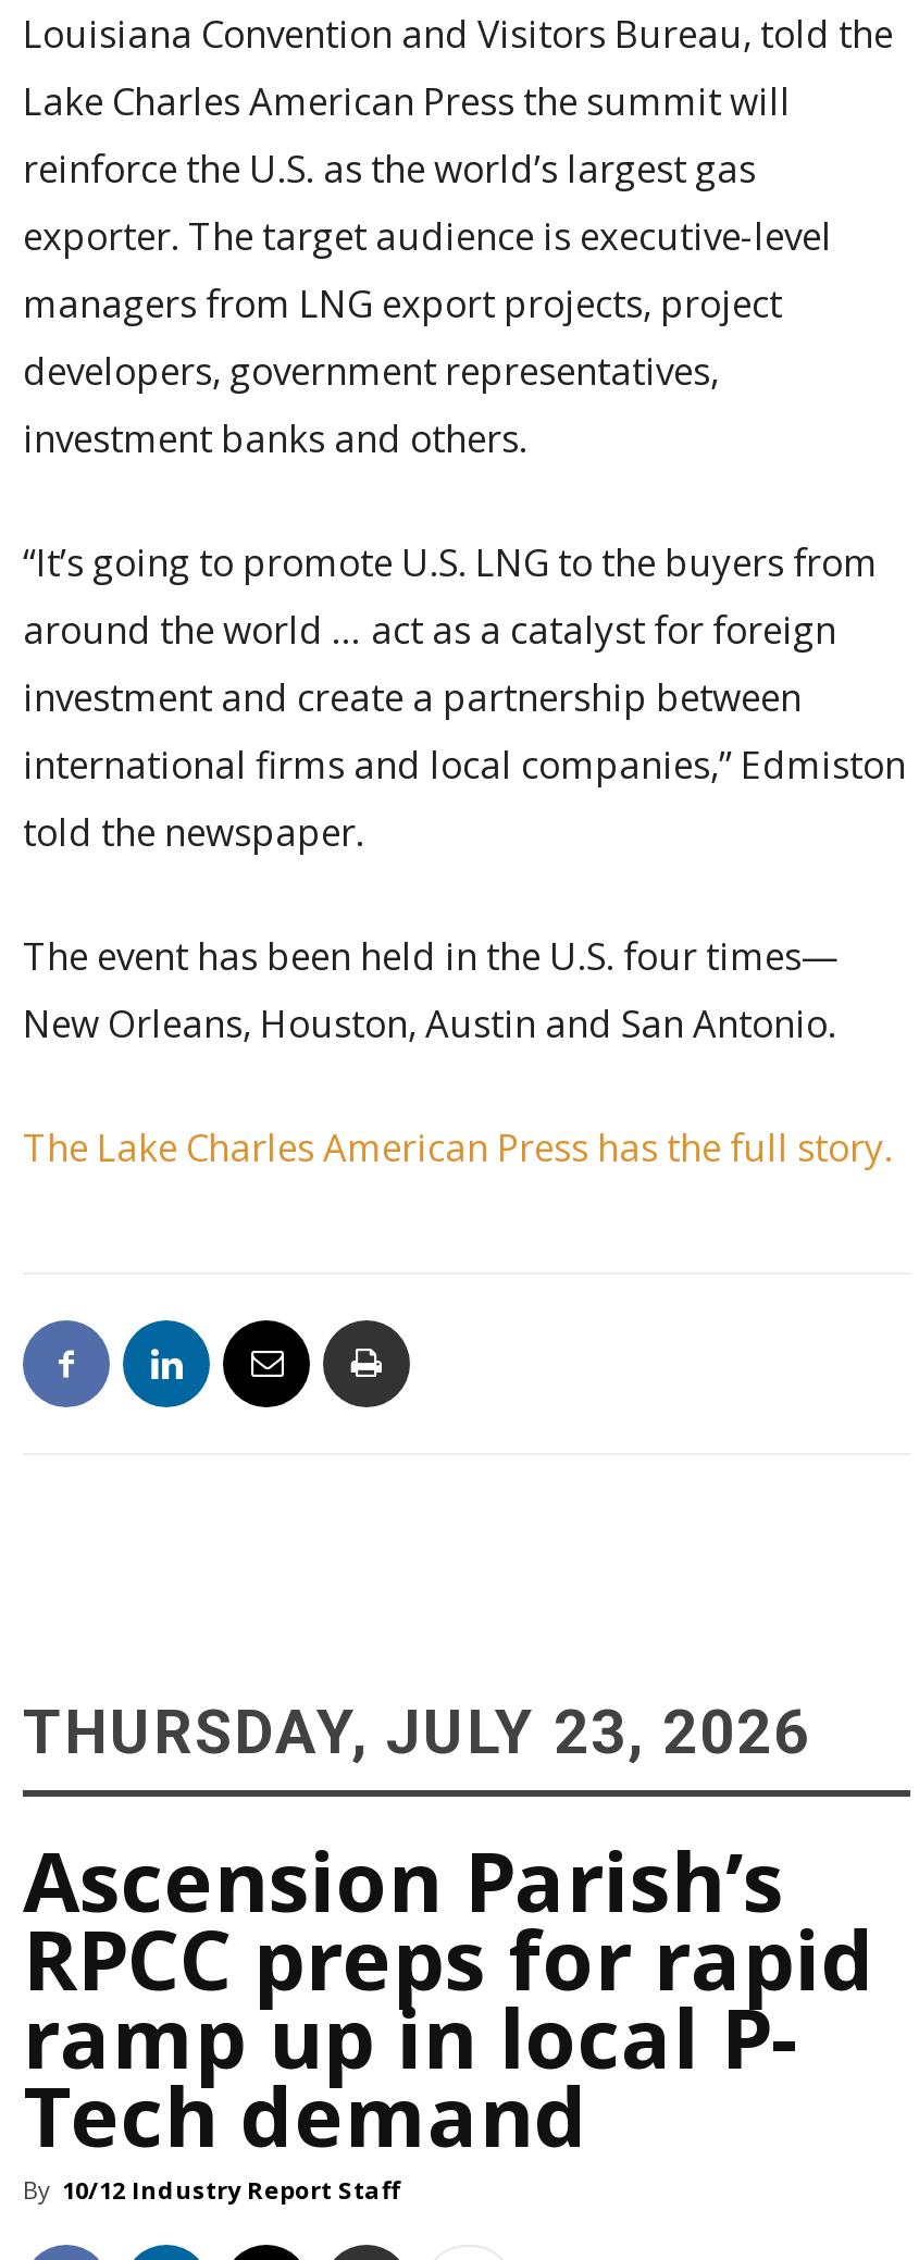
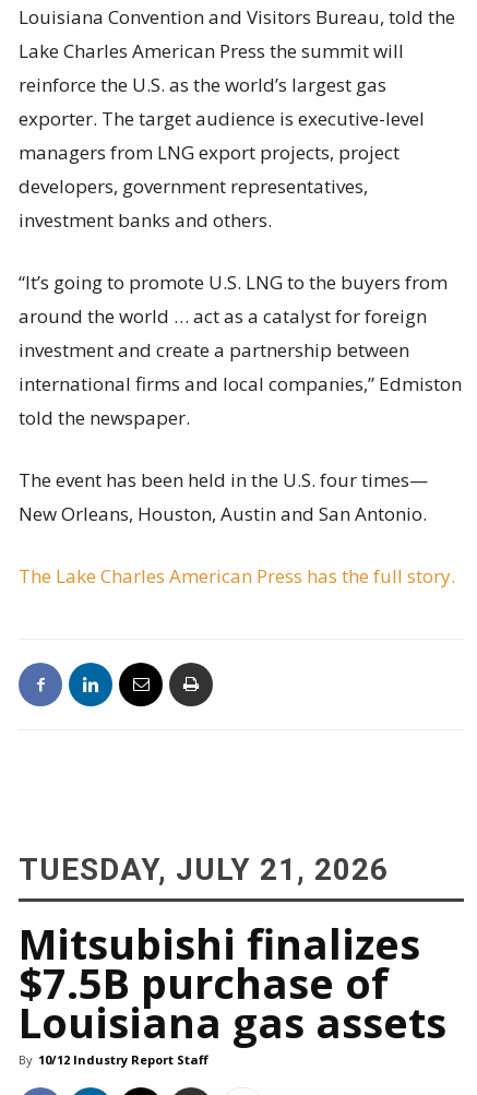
- THURSDAY, JULY 23, 2026
+ TUESDAY, JULY 21, 2026

- Ascension Parish’s
- RPCC preps for rapid
- ramp up in local P-
- Tech demand
+ Mitsubishi finalizes
+ $7.5B purchase of
+ Louisiana gas assets
